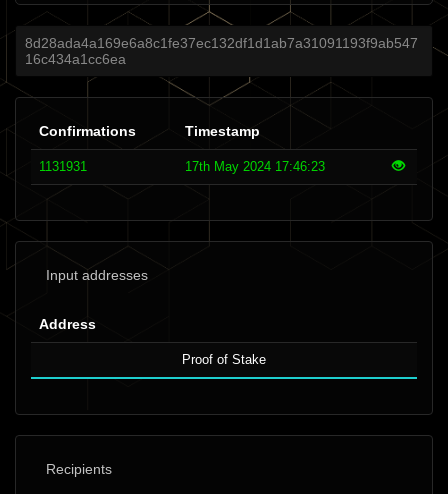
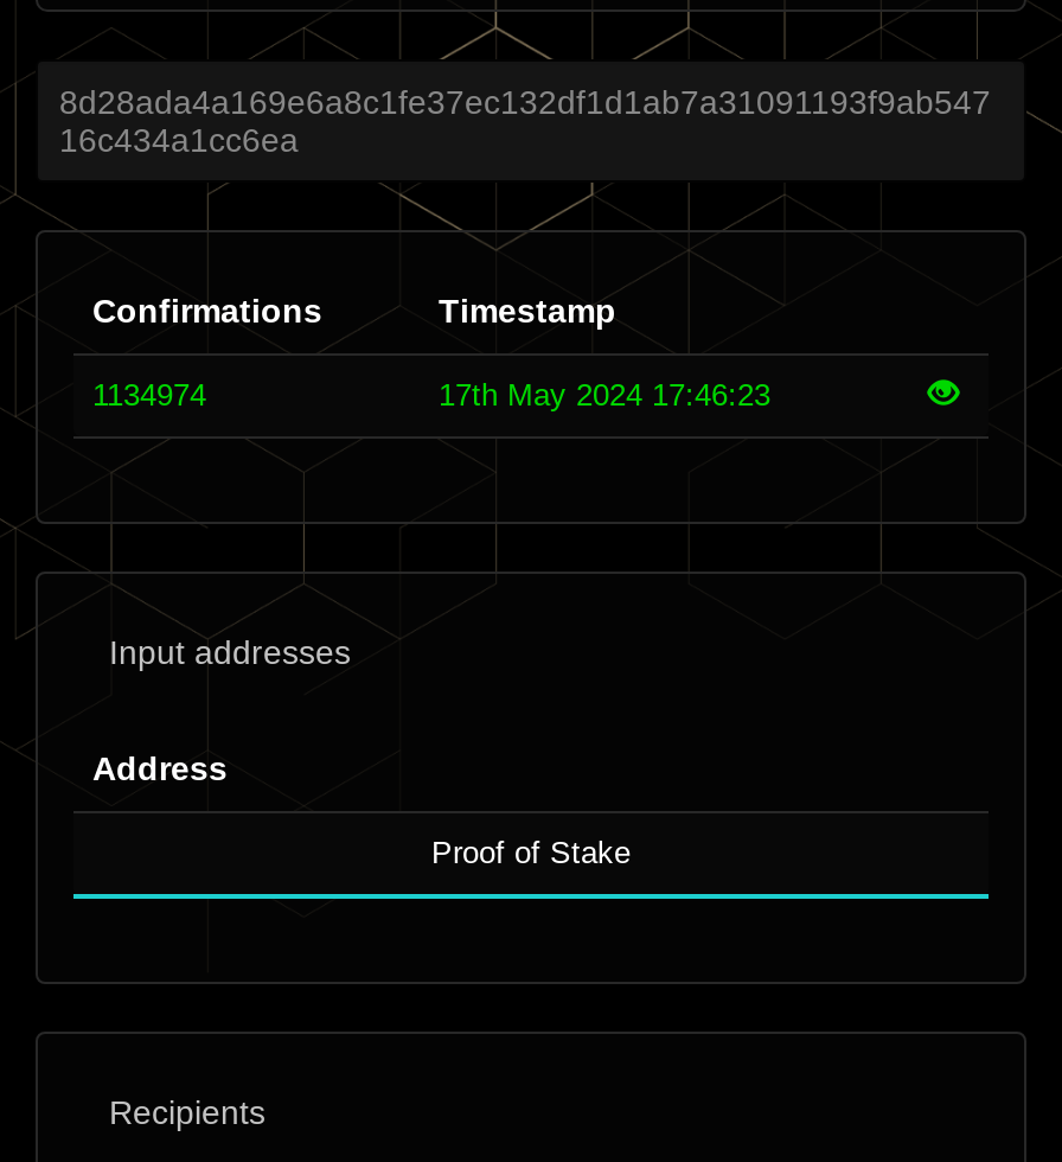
- 1131931
+ 1134974
